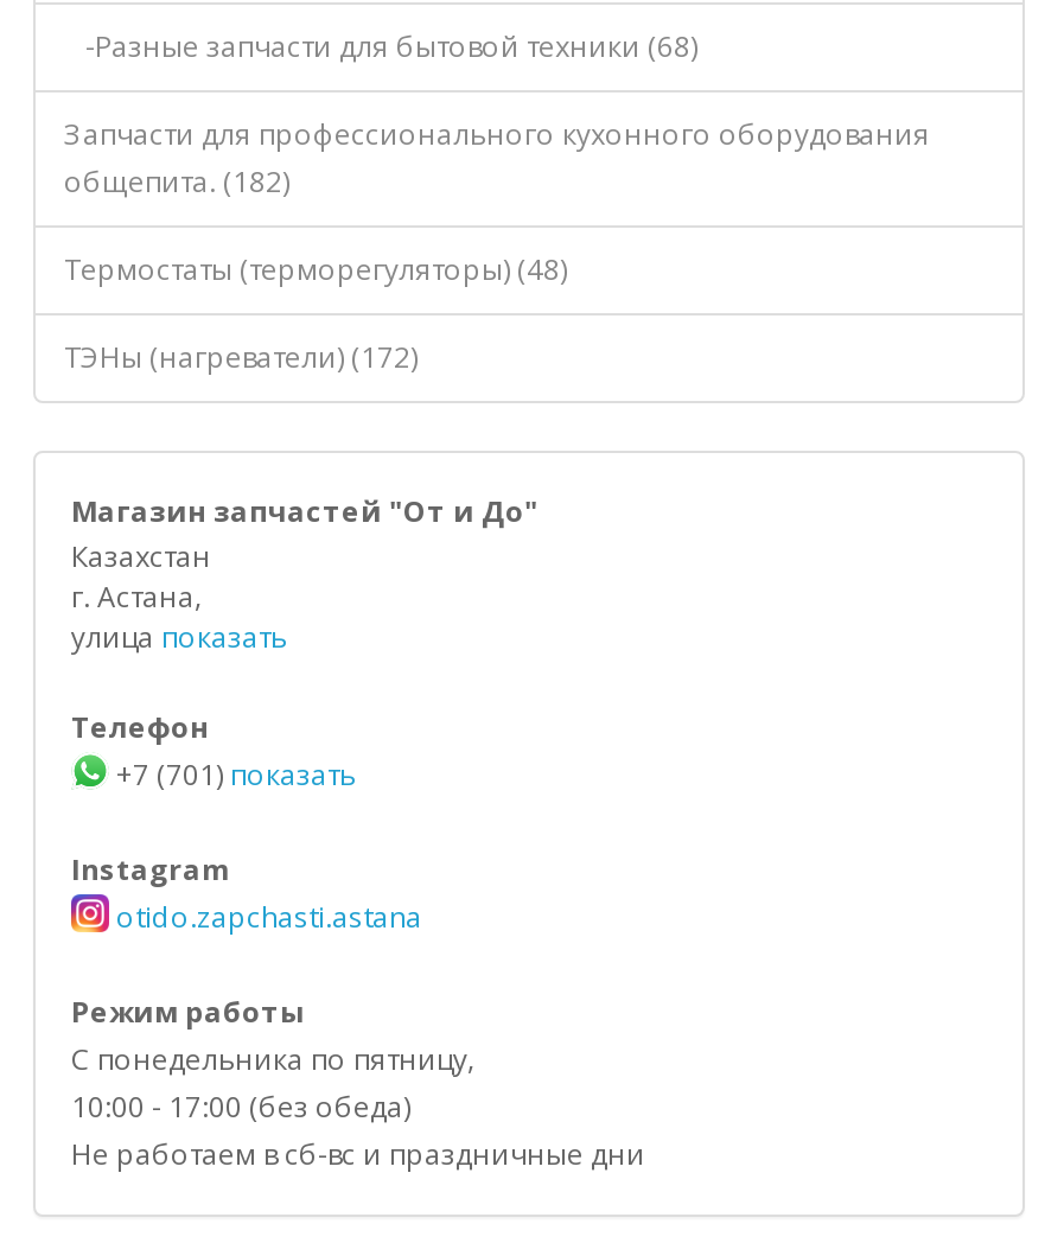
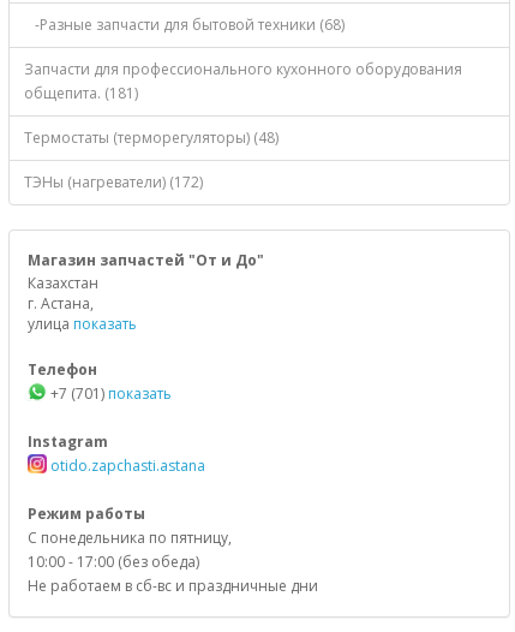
- общепита. (182)
+ общепита. (181)
